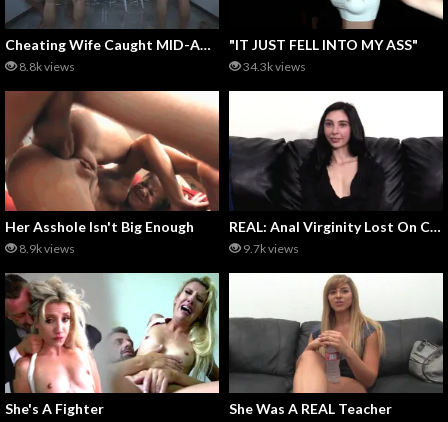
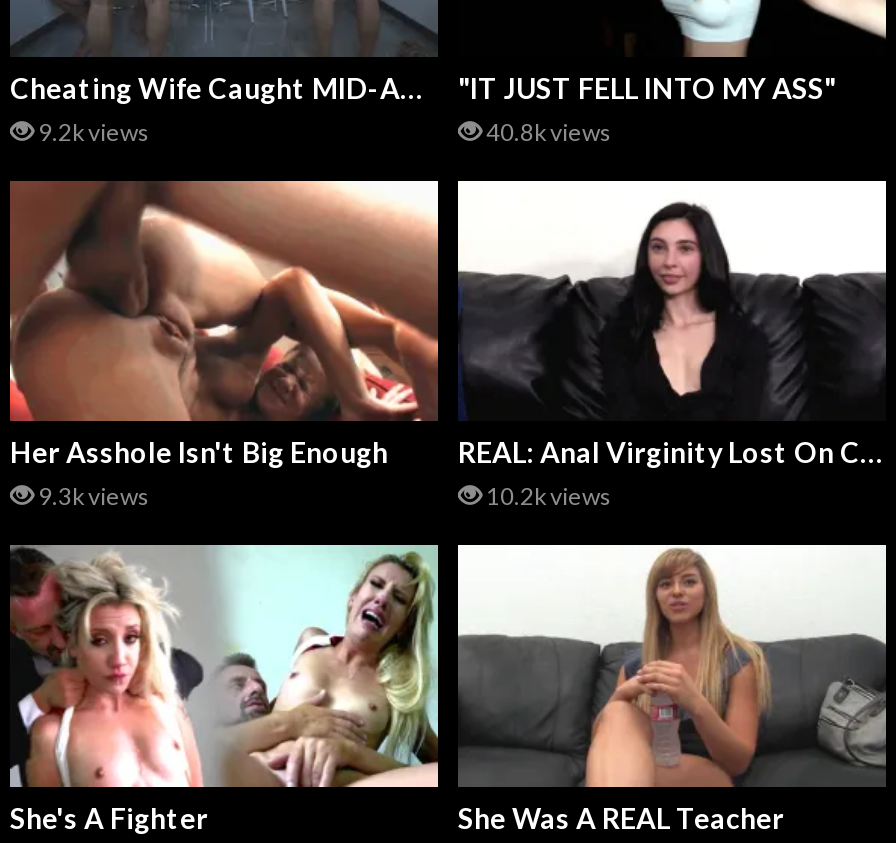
- 8.8k views
+ 9.2k views

- 34.3k views
+ 40.8k views

- 8.9k views
+ 9.3k views

- 9.7k views
+ 10.2k views
